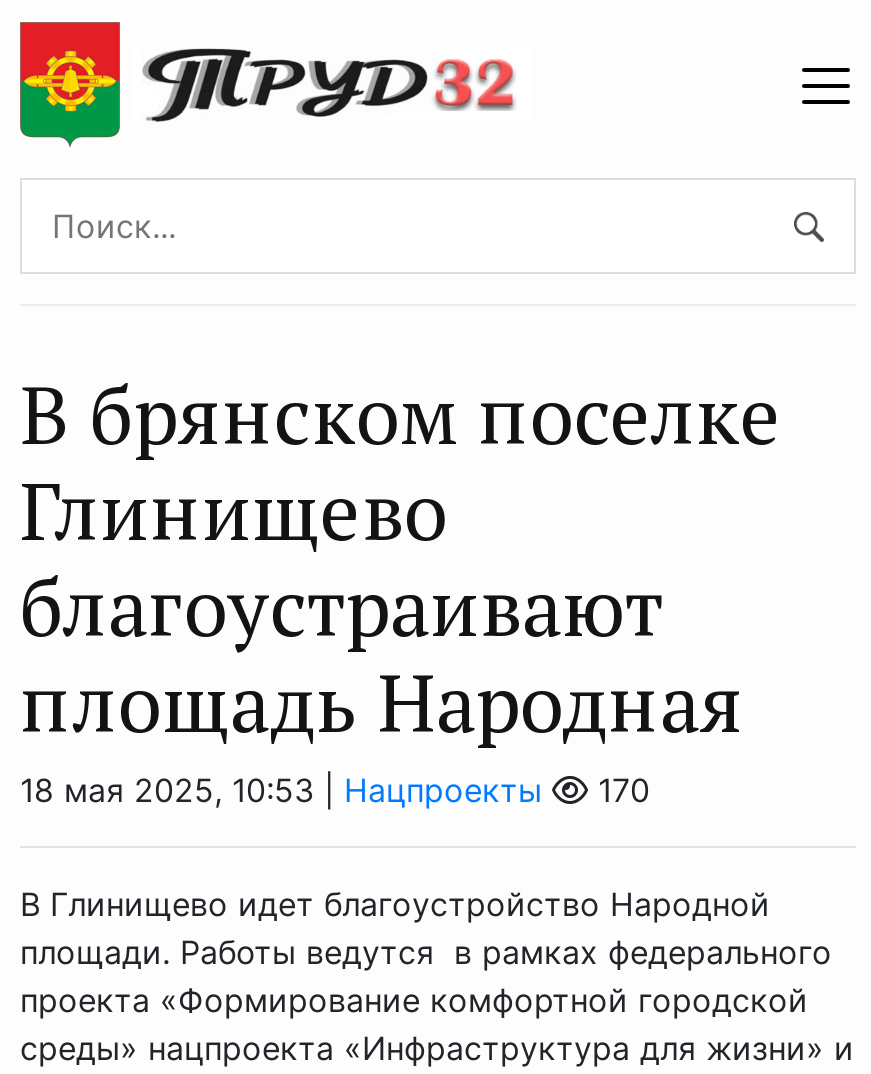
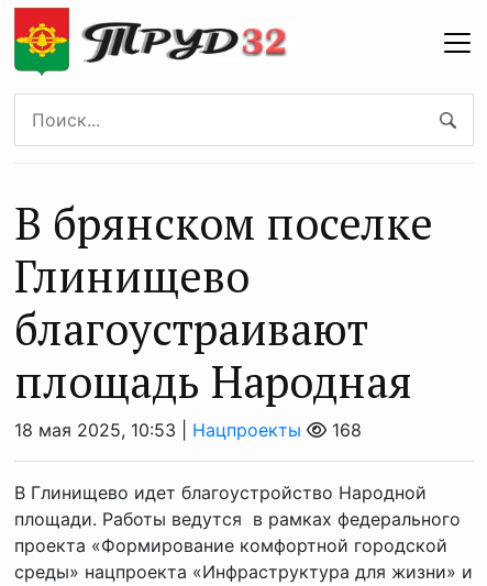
- 170
+ 168
